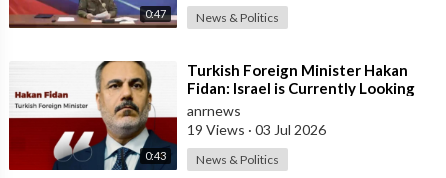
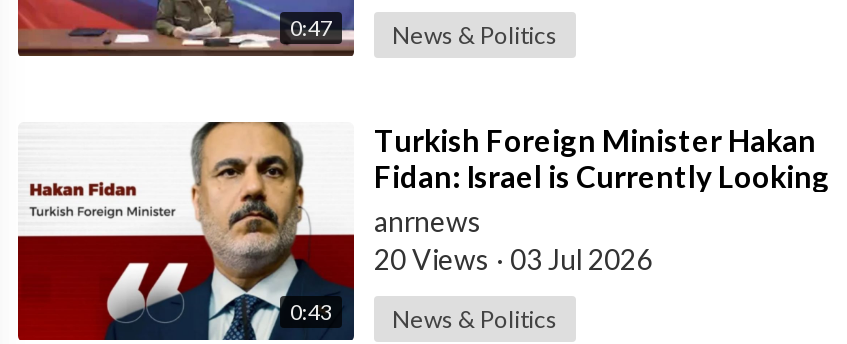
- 19 Views · 03 Jul 2026
+ 20 Views · 03 Jul 2026
